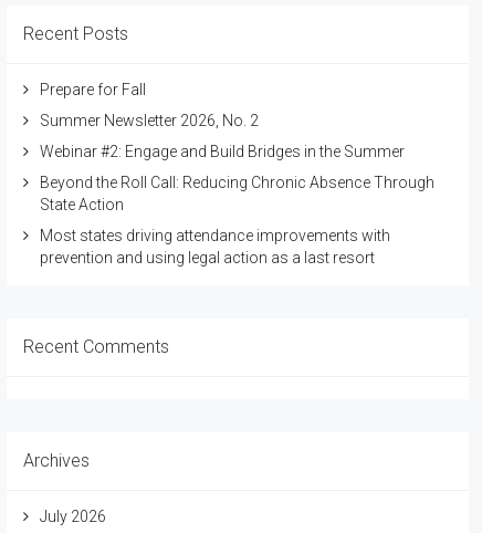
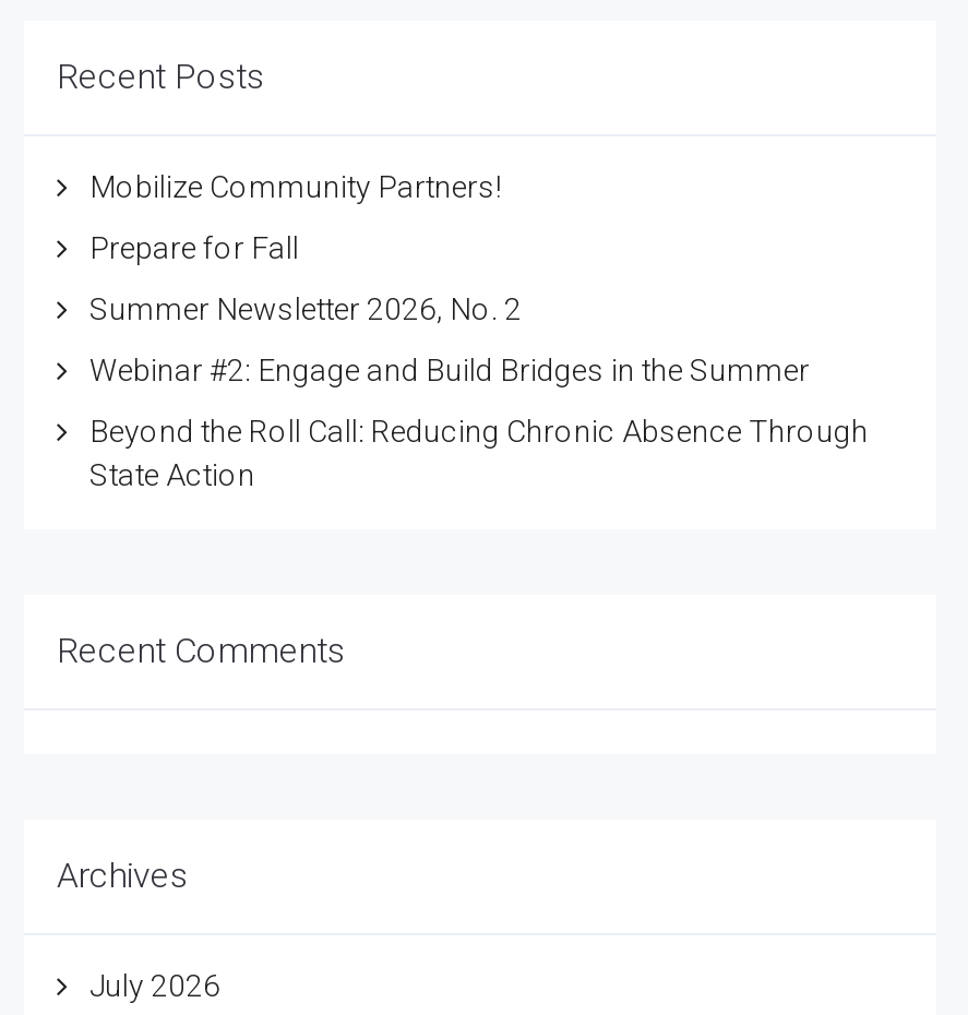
+ Mobilize Community Partners!

moved down: Prepare for Fall | Summer Newsletter 2026, No. 2 | Webinar #2: Engage and Build Bridges in the Summer | Beyond the Roll Call: Reducing Chronic Absence Through | State Action

- Most states driving attendance improvements with
- prevention and using legal action as a last resort
